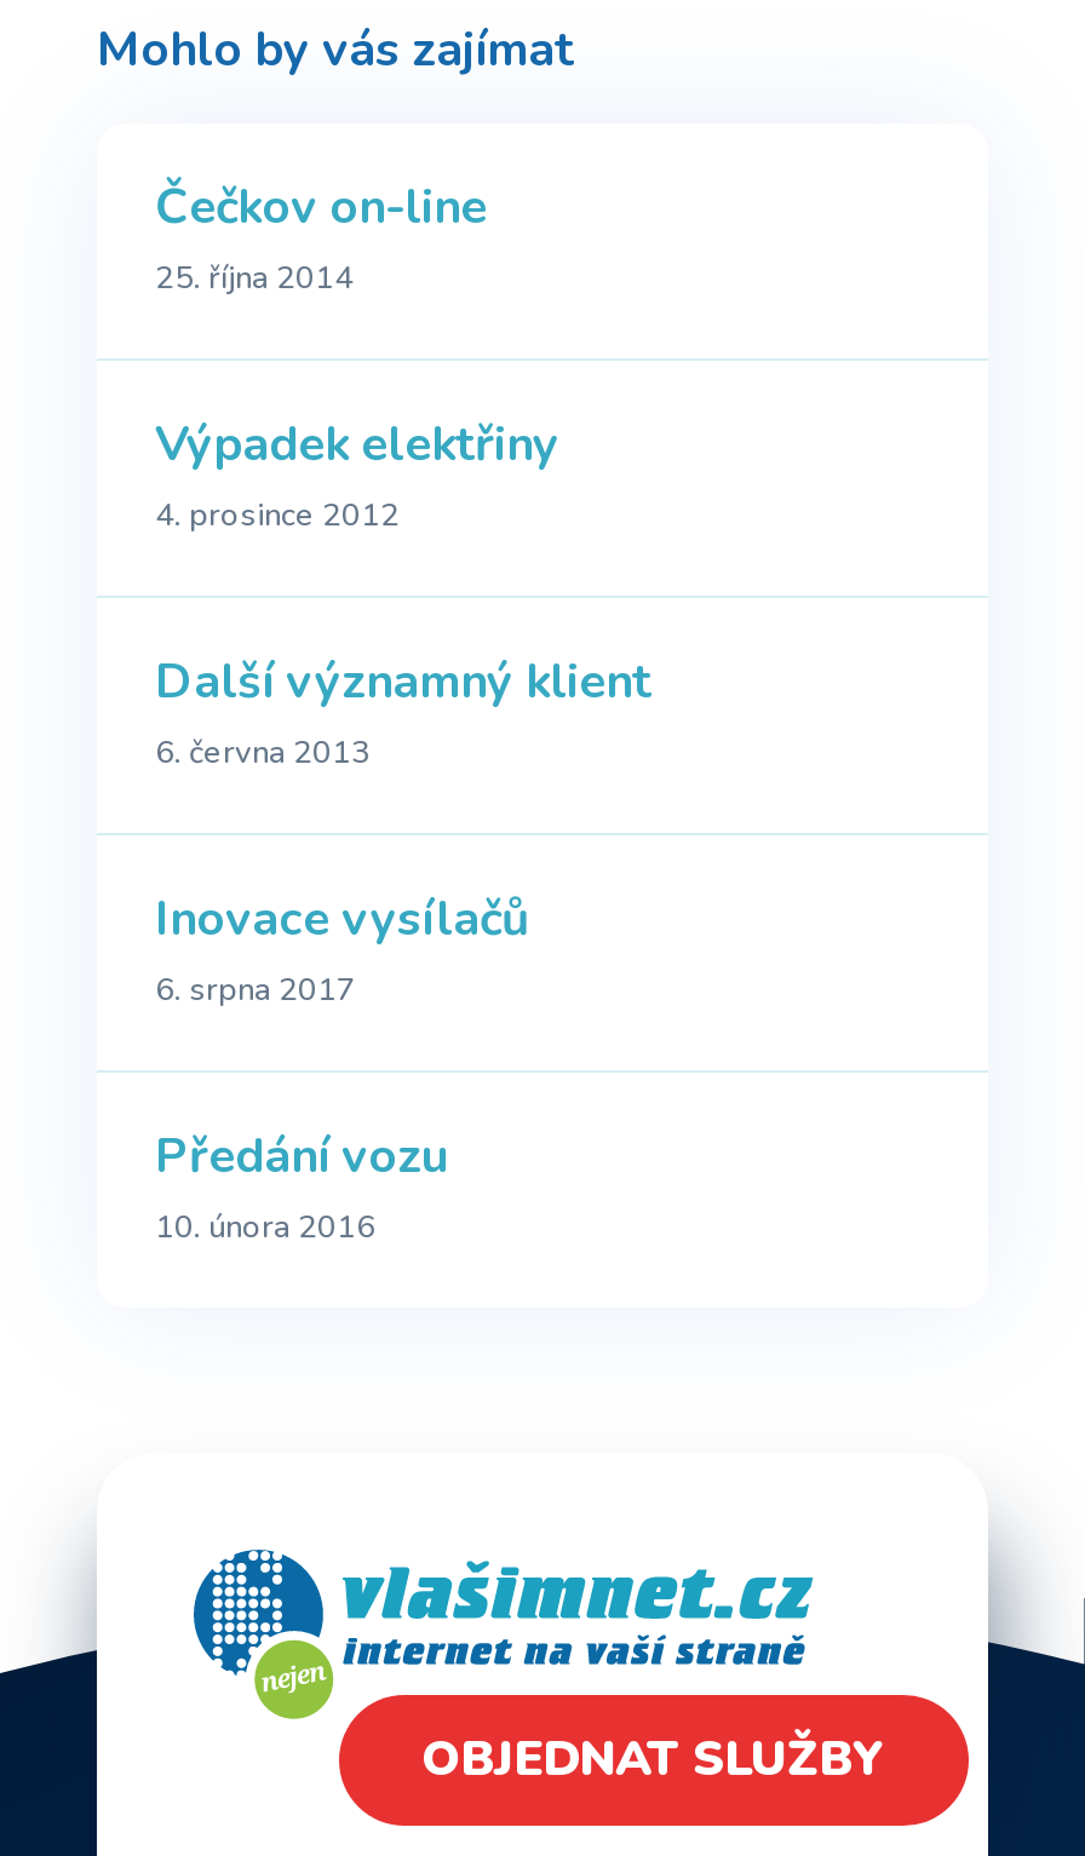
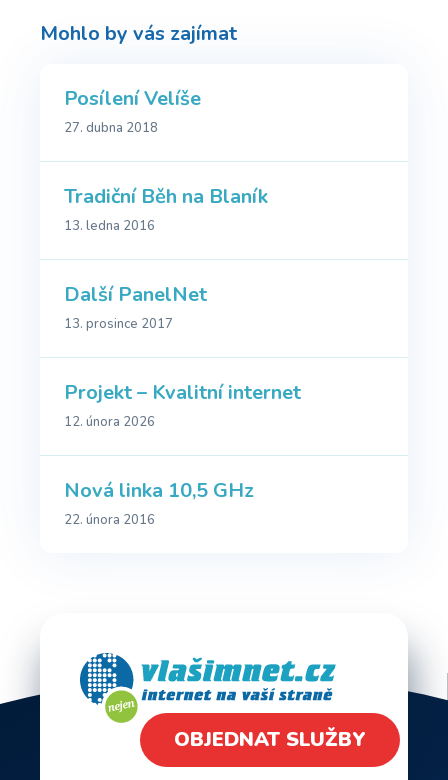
- Čečkov on-line
- 25. října 2014
+ Posílení Velíše
+ 27. dubna 2018

- Výpadek elektřiny
- 4. prosince 2012
+ Tradiční Běh na Blaník
+ 13. ledna 2016

- Další významný klient
- 6. června 2013
+ Další PanelNet
+ 13. prosince 2017

- Inovace vysílačů
- 6. srpna 2017
+ Projekt – Kvalitní internet
+ 12. února 2026

- Předání vozu
- 10. února 2016
+ Nová linka 10,5 GHz
+ 22. února 2016
